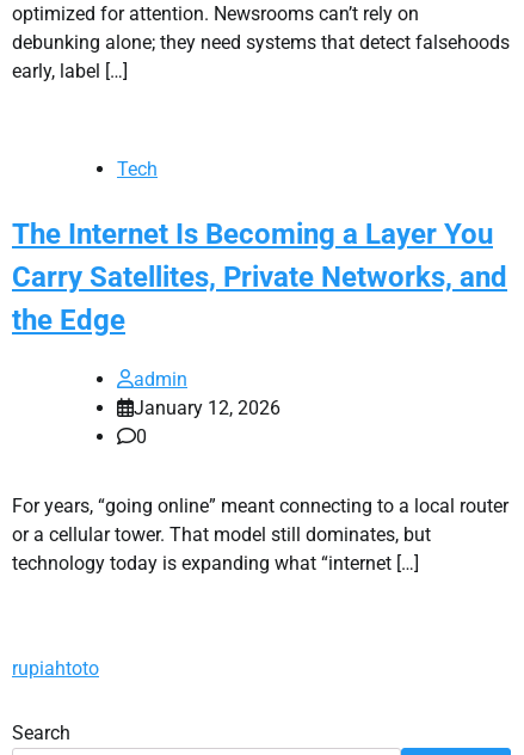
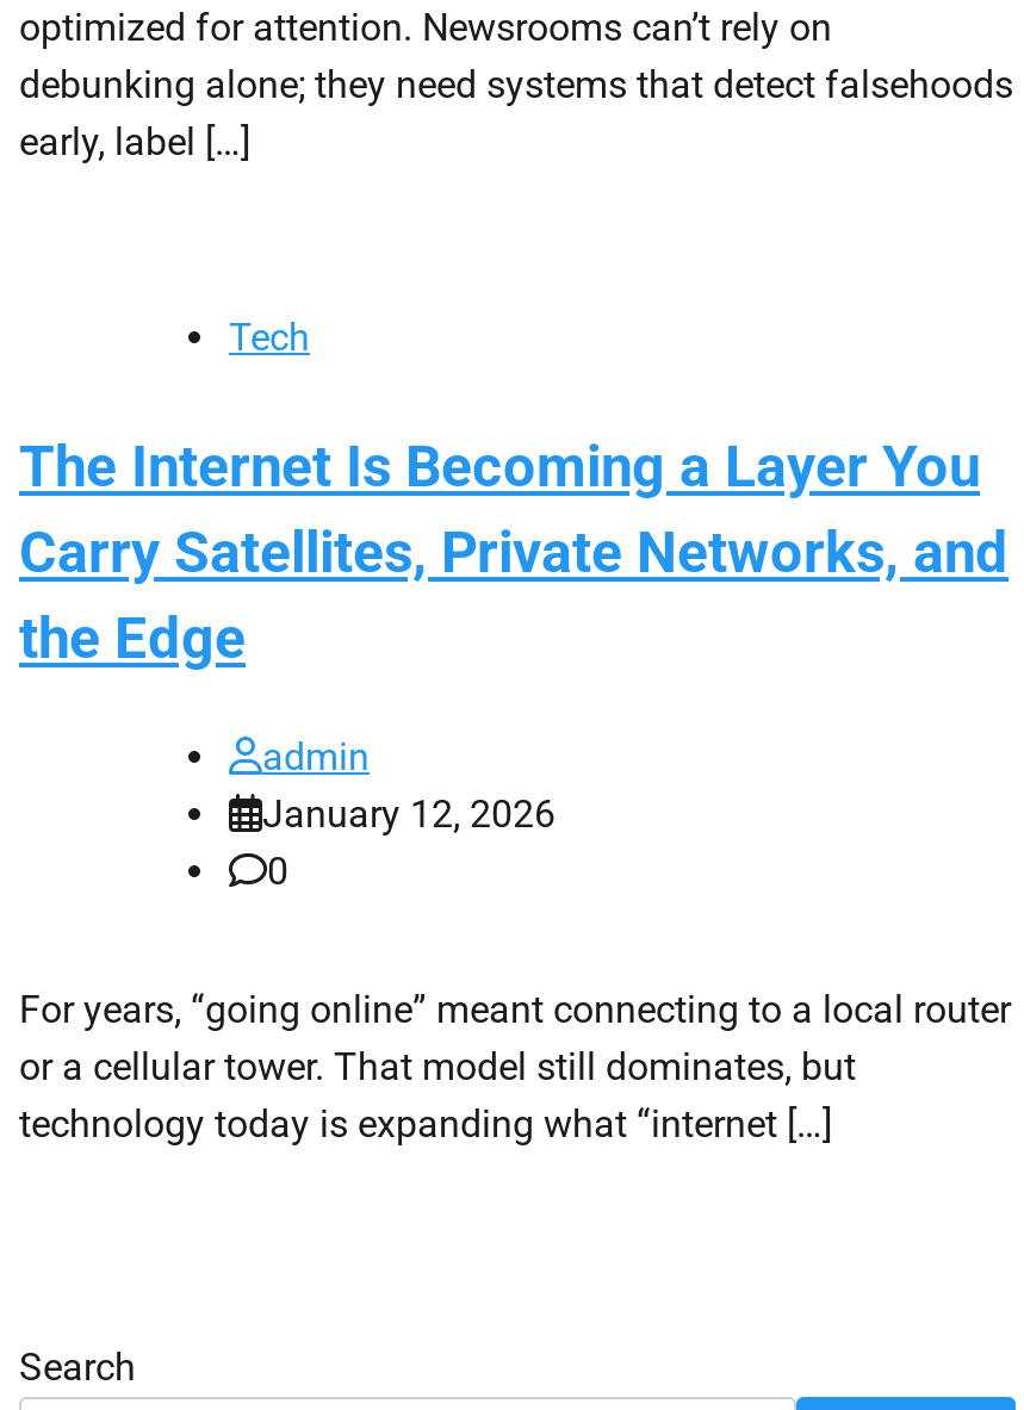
- rupiahtoto
